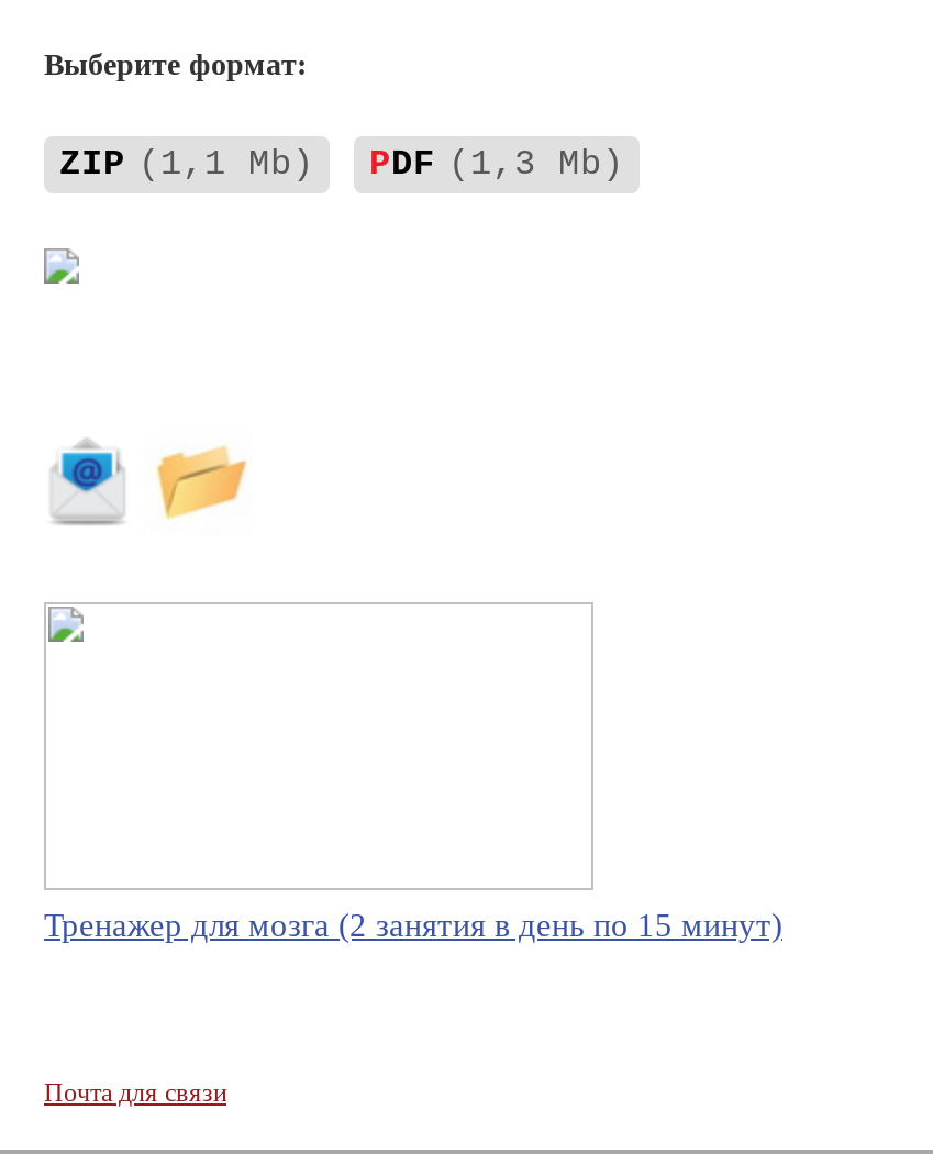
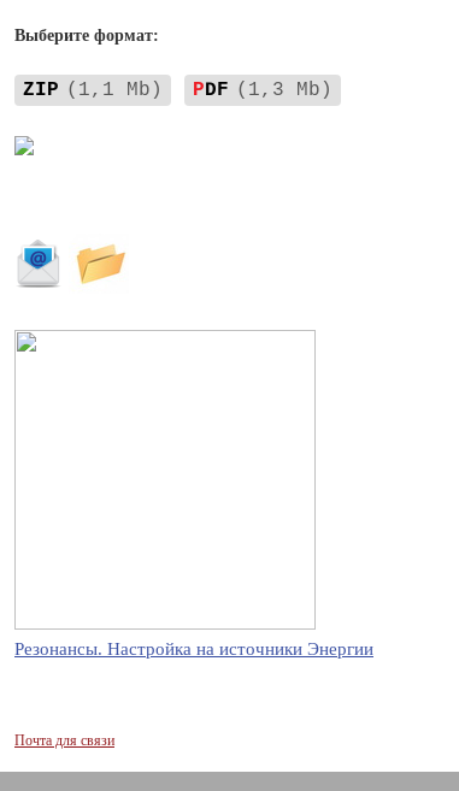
- Тренажер для мозга (2 занятия в день по 15 минут)
+ Резонансы. Настройка на источники Энергии
